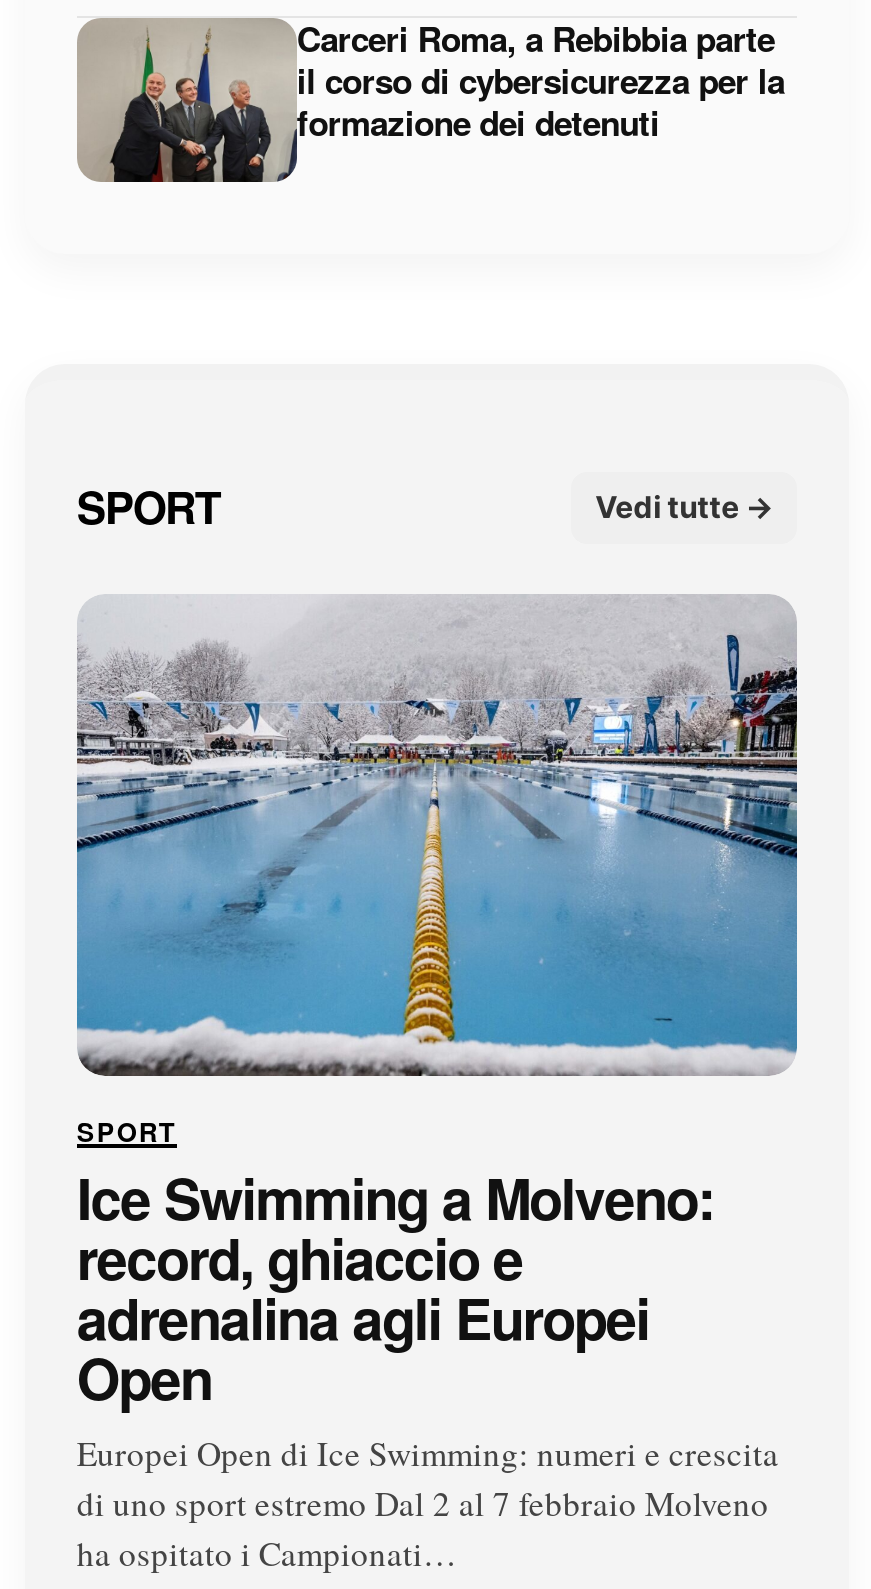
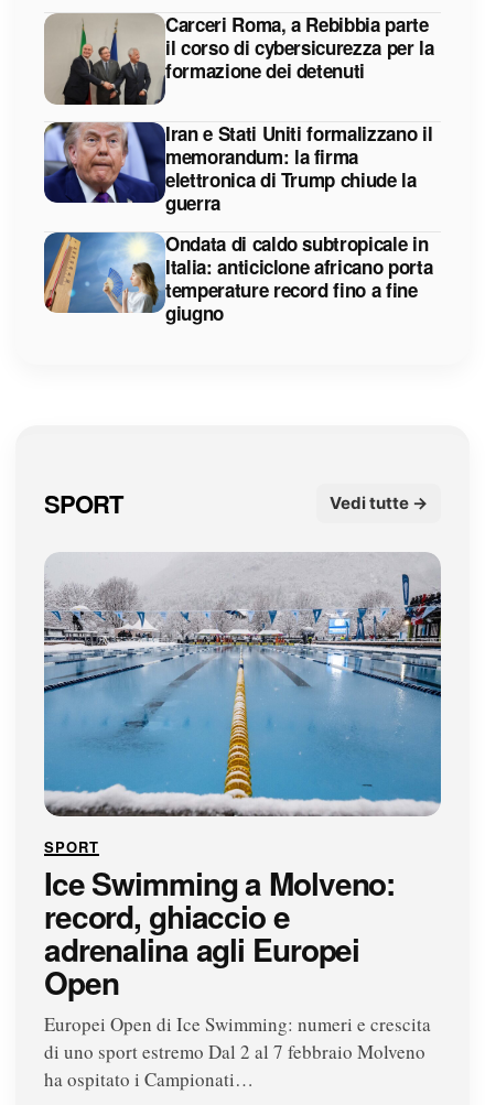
+ [image]
+ Iran e Stati Uniti formalizzano il
+ memorandum: la firma
+ elettronica di Trump chiude la
+ guerra
+ Ondata di caldo subtropicale in
+ Italia: anticiclone africano porta
+ temperature record fino a fine
+ giugno

+ [image]
